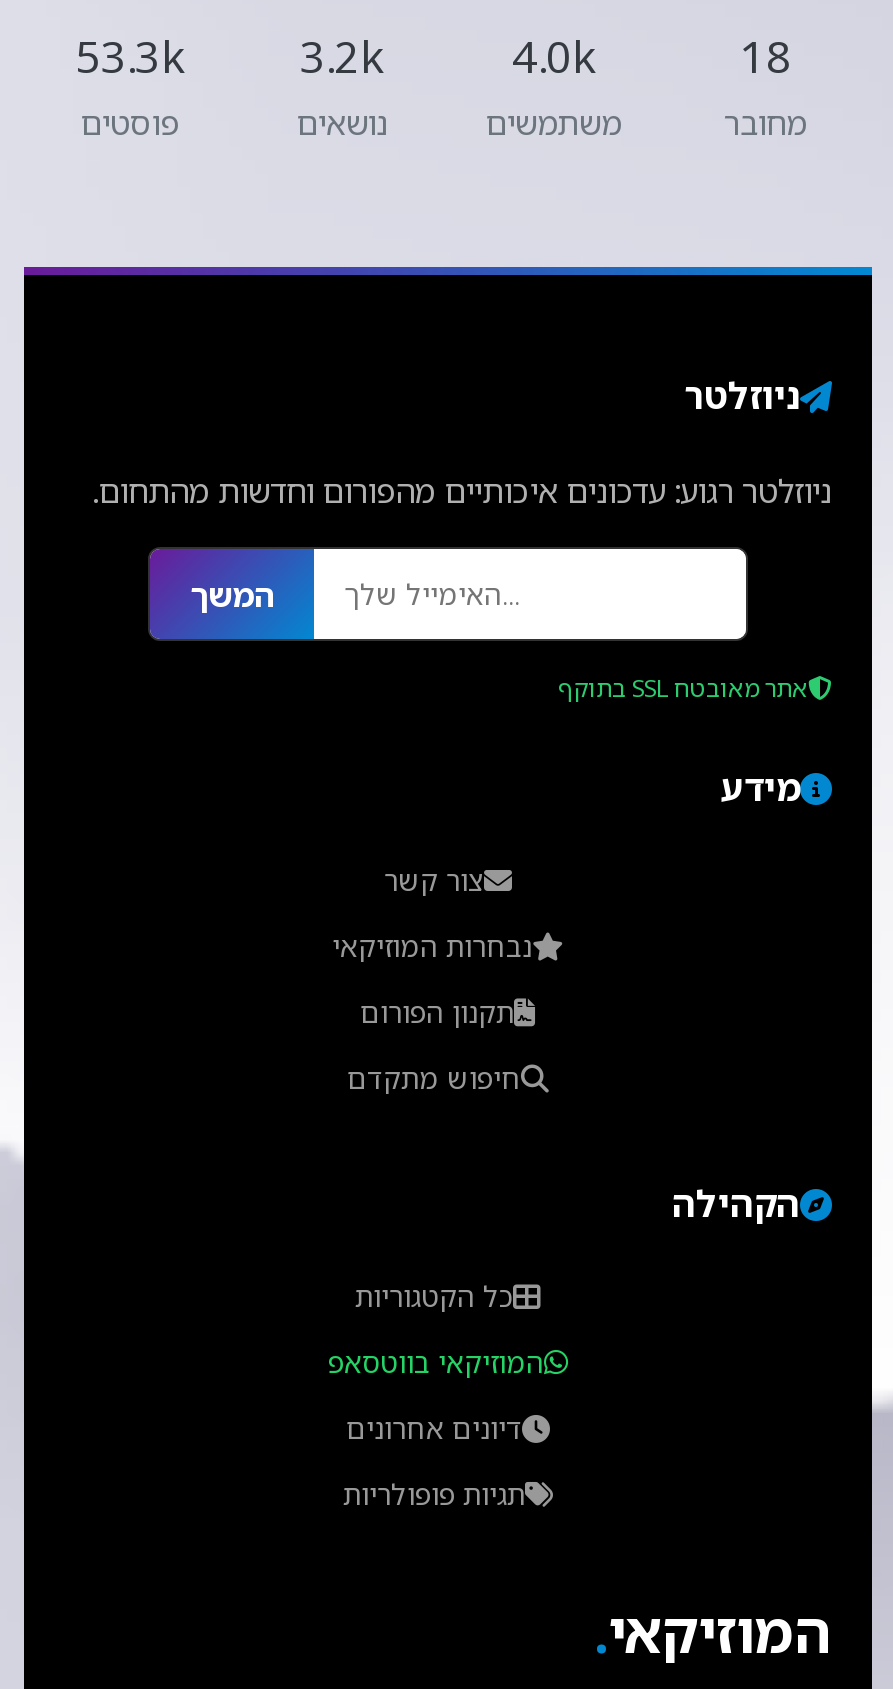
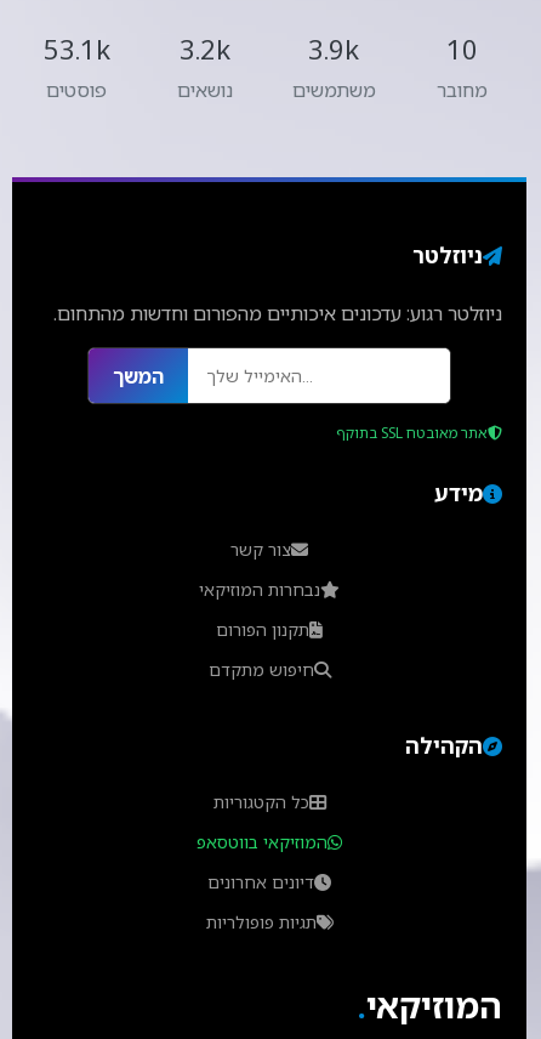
- 53.3k 3.2k
+ 53.1k 3.2k

- 4.0k
+ 3.9k

- 18
+ 10
